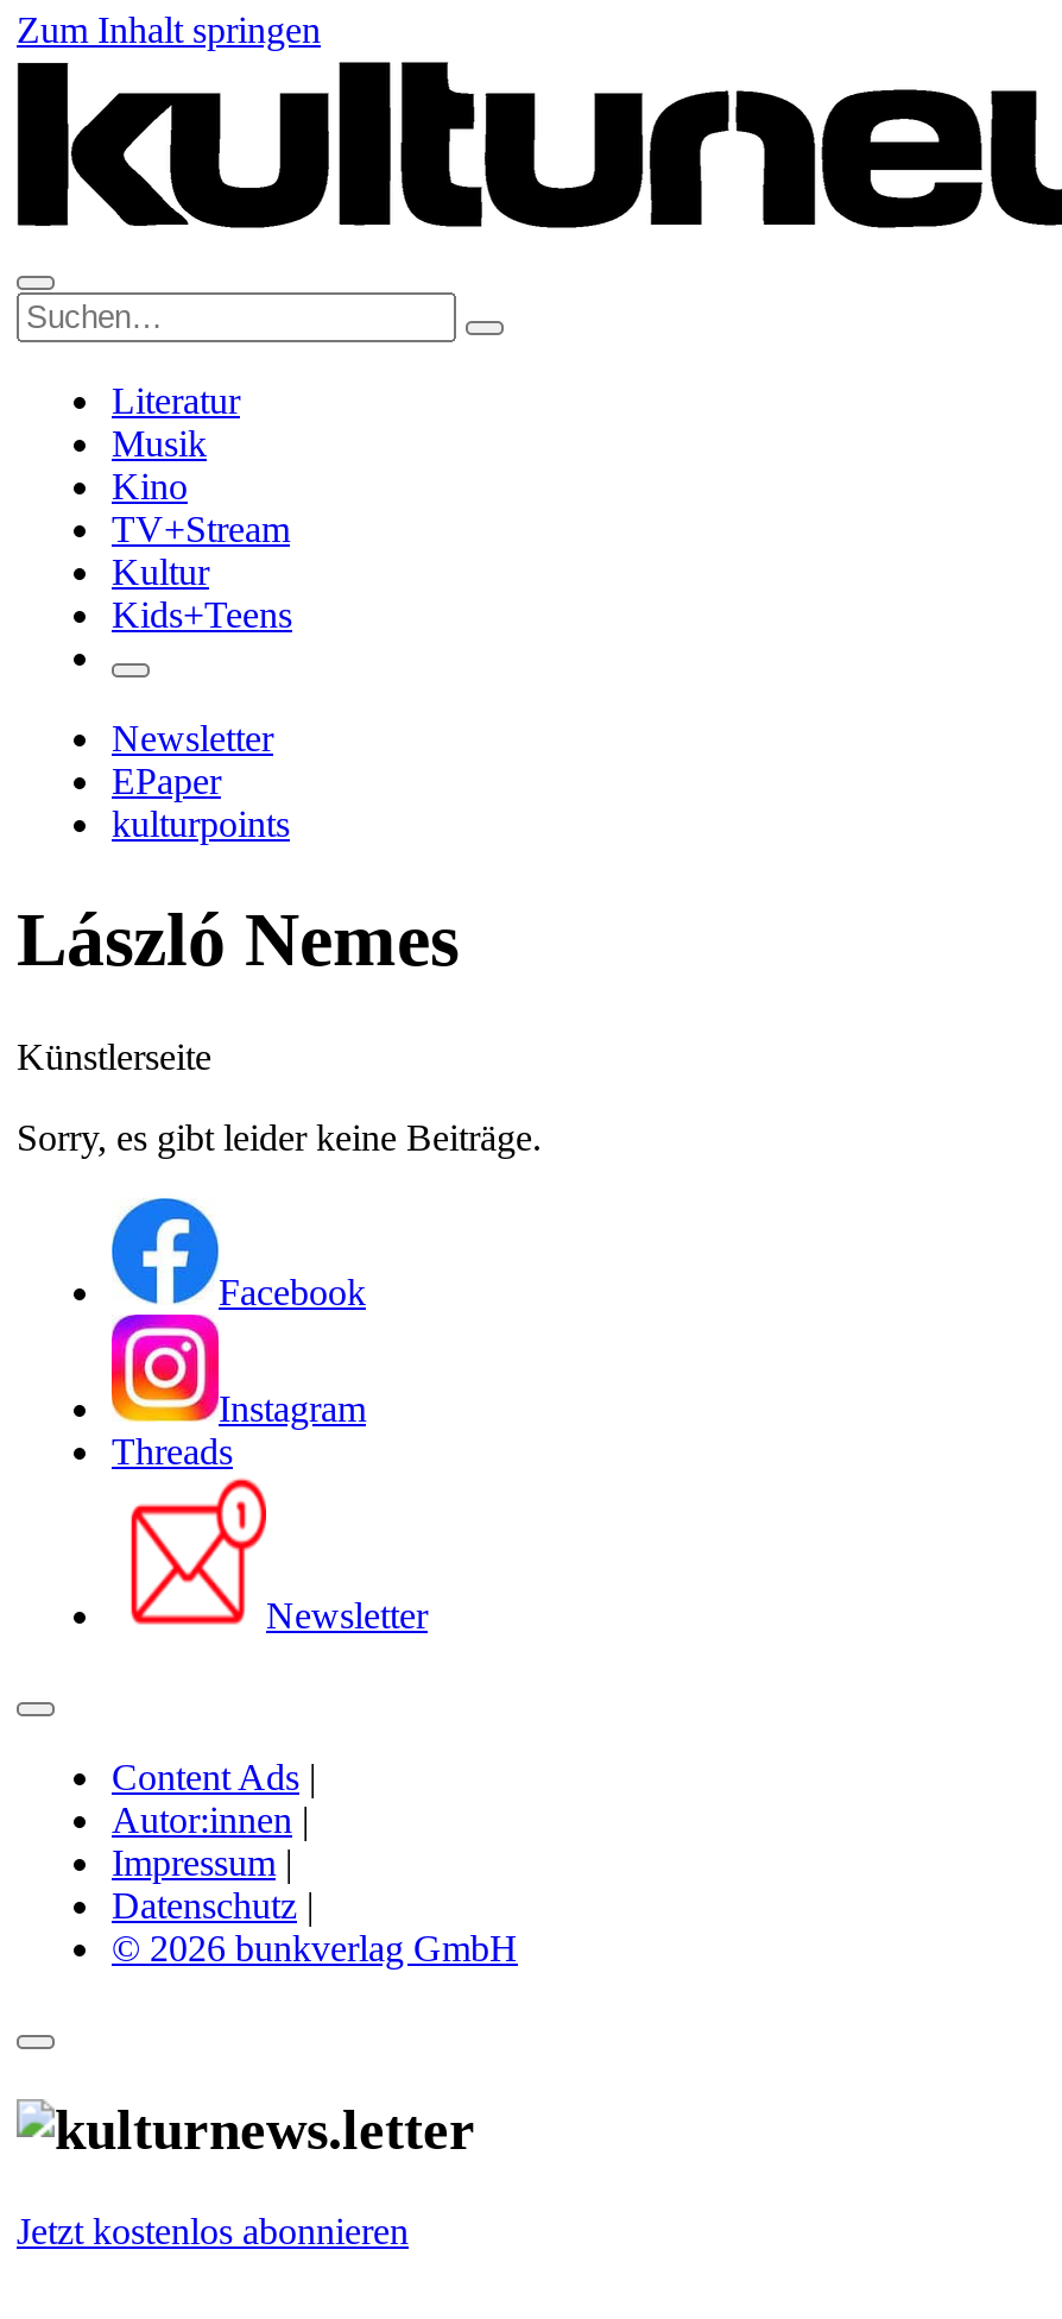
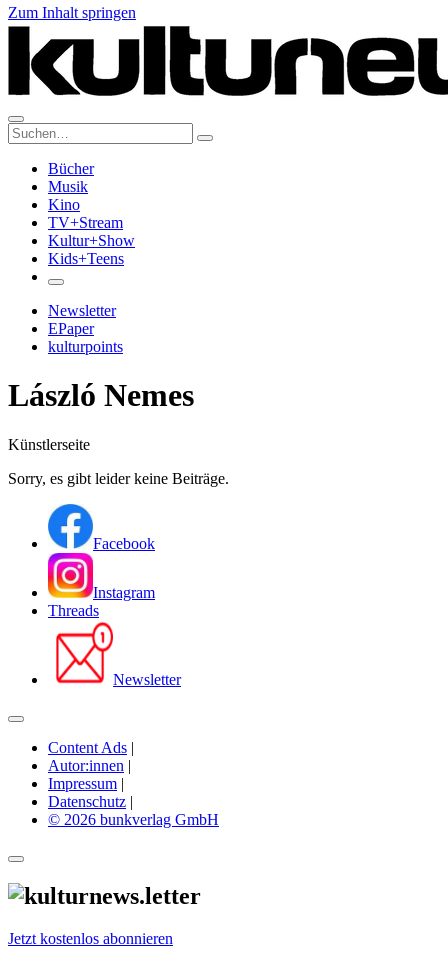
- Literatur
+ Bücher

- Kultur
+ Kultur+Show
